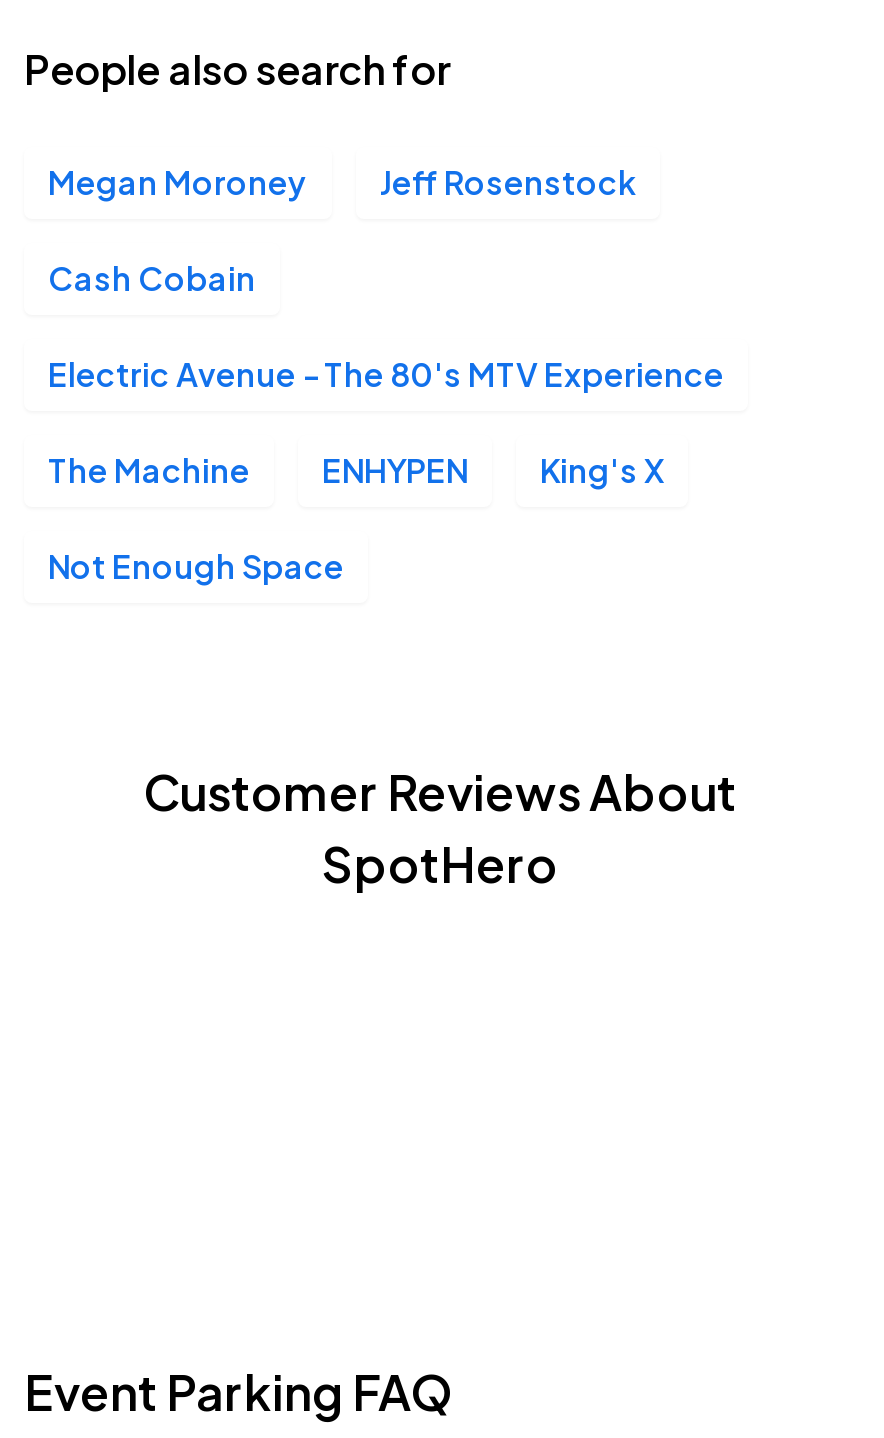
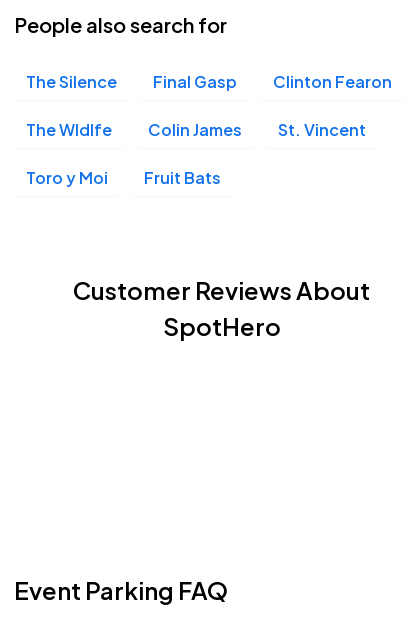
- Megan Moroney
- Jeff Rosenstock
- Cash Cobain
- Electric Avenue - The 80's MTV Experience
- The Machine
- ENHYPEN
- King's X
- Not Enough Space
+ The Silence
+ Final Gasp
+ Clinton Fearon
+ The Wldlfe
+ Colin James
+ St. Vincent
+ Toro y Moi
+ Fruit Bats
